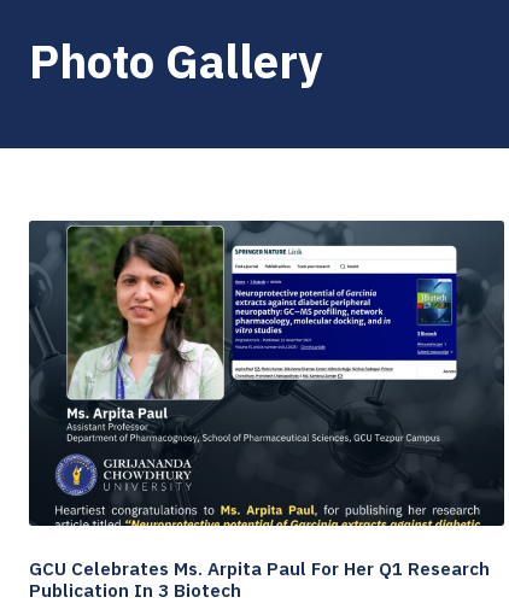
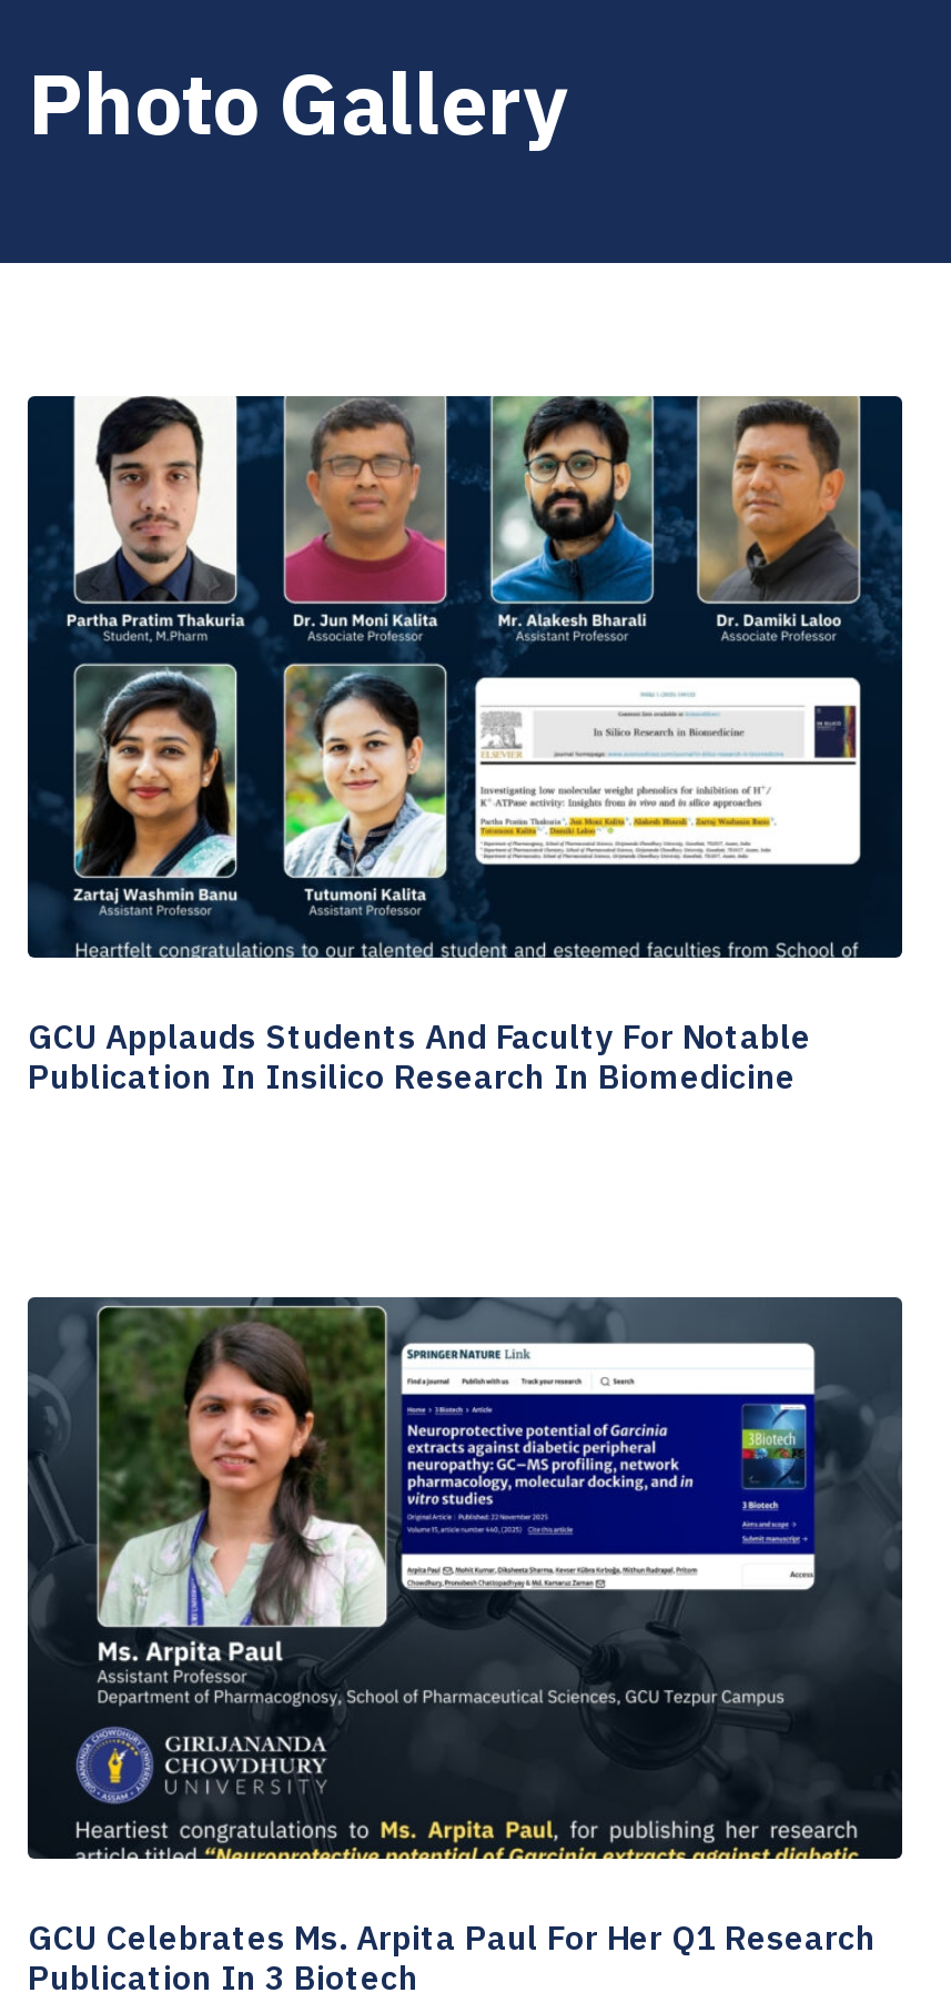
+ [image]
+ GCU Applauds Students And Faculty For Notable
+ Publication In Insilico Research In Biomedicine
